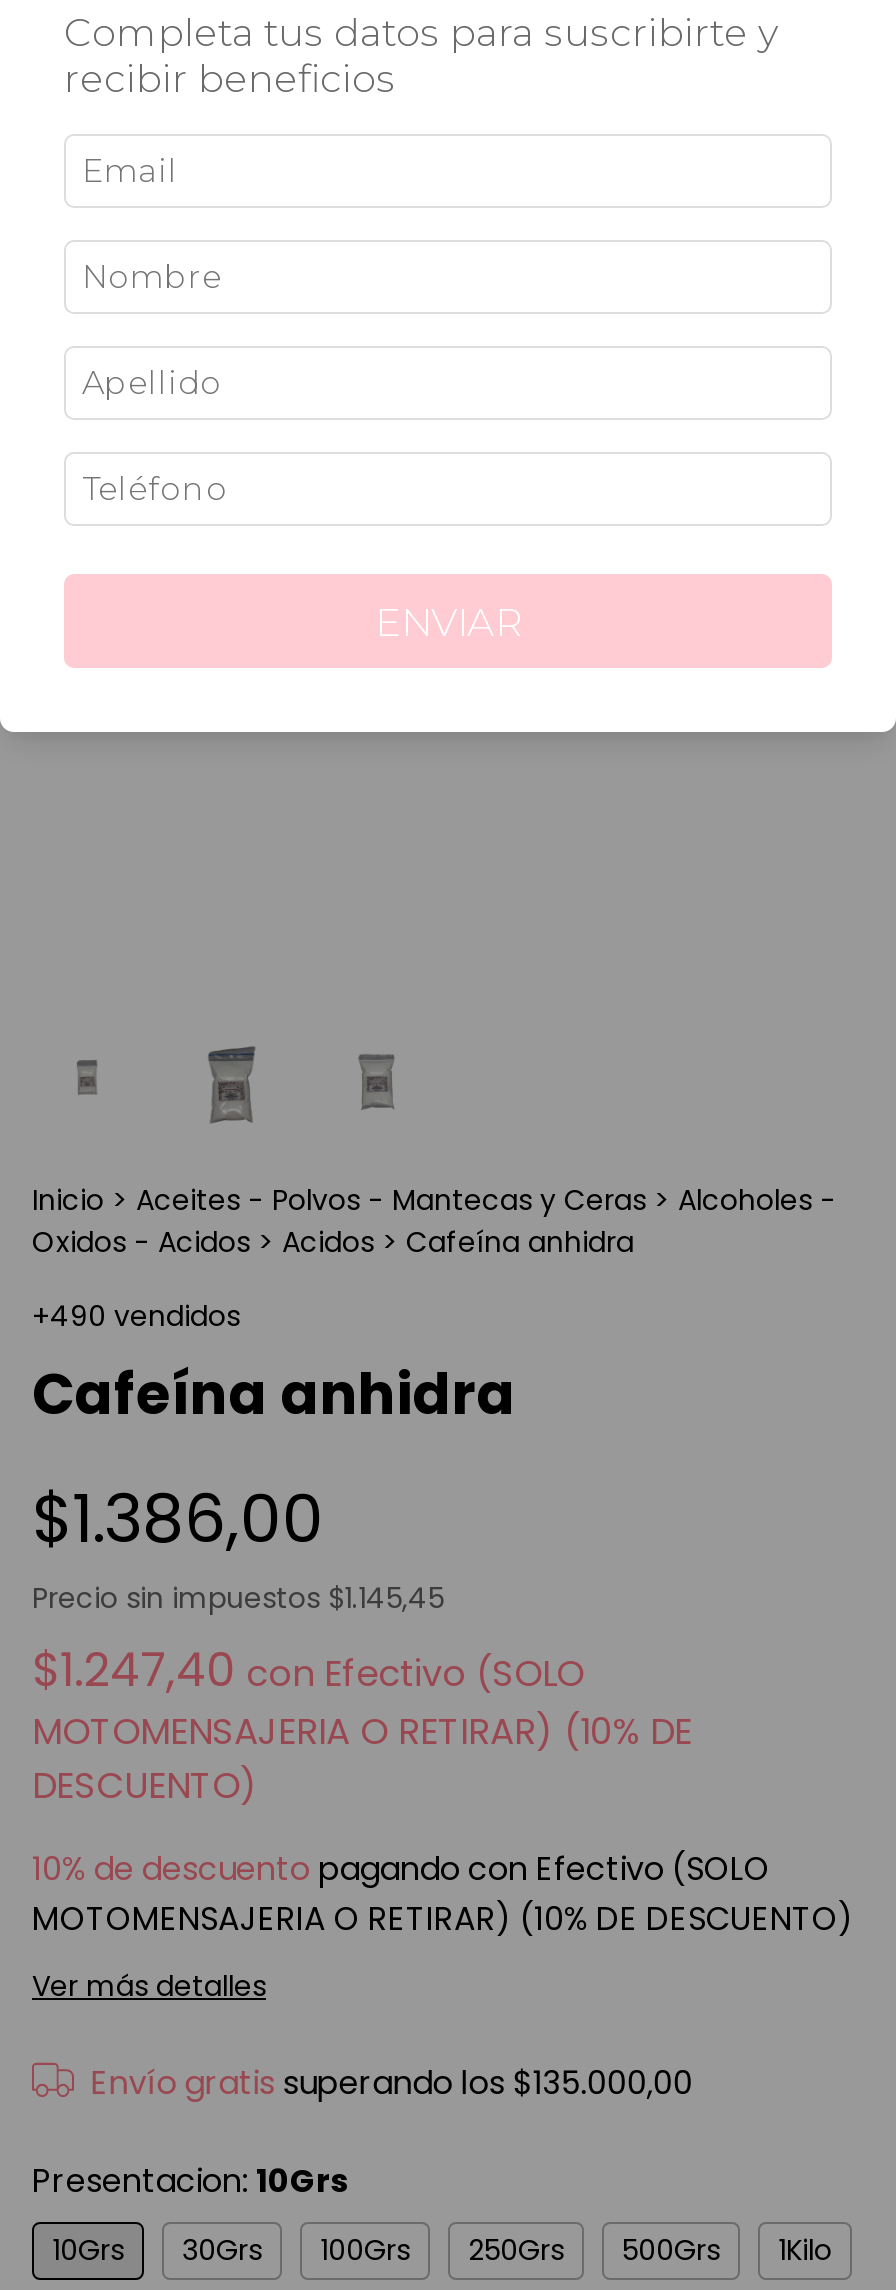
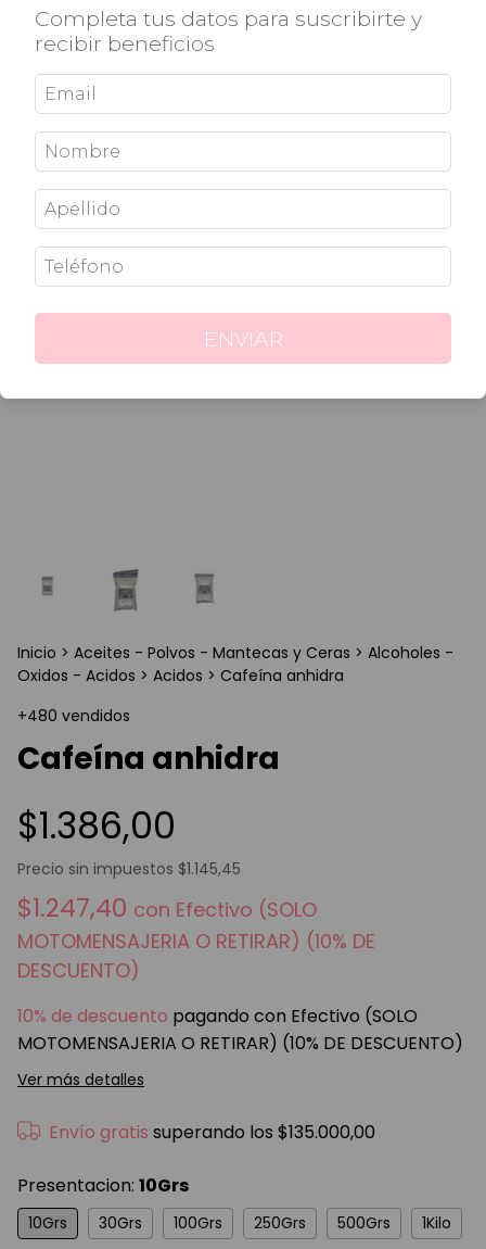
- +490 vendidos
+ +480 vendidos
